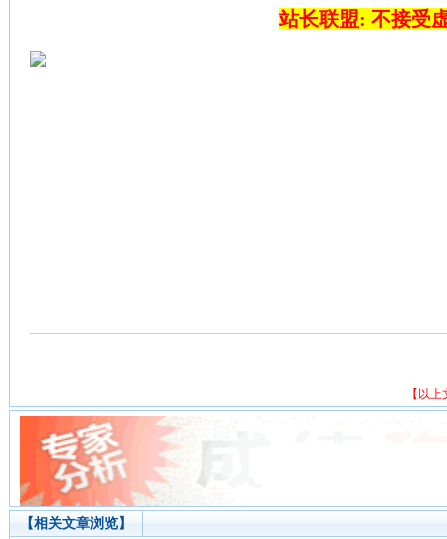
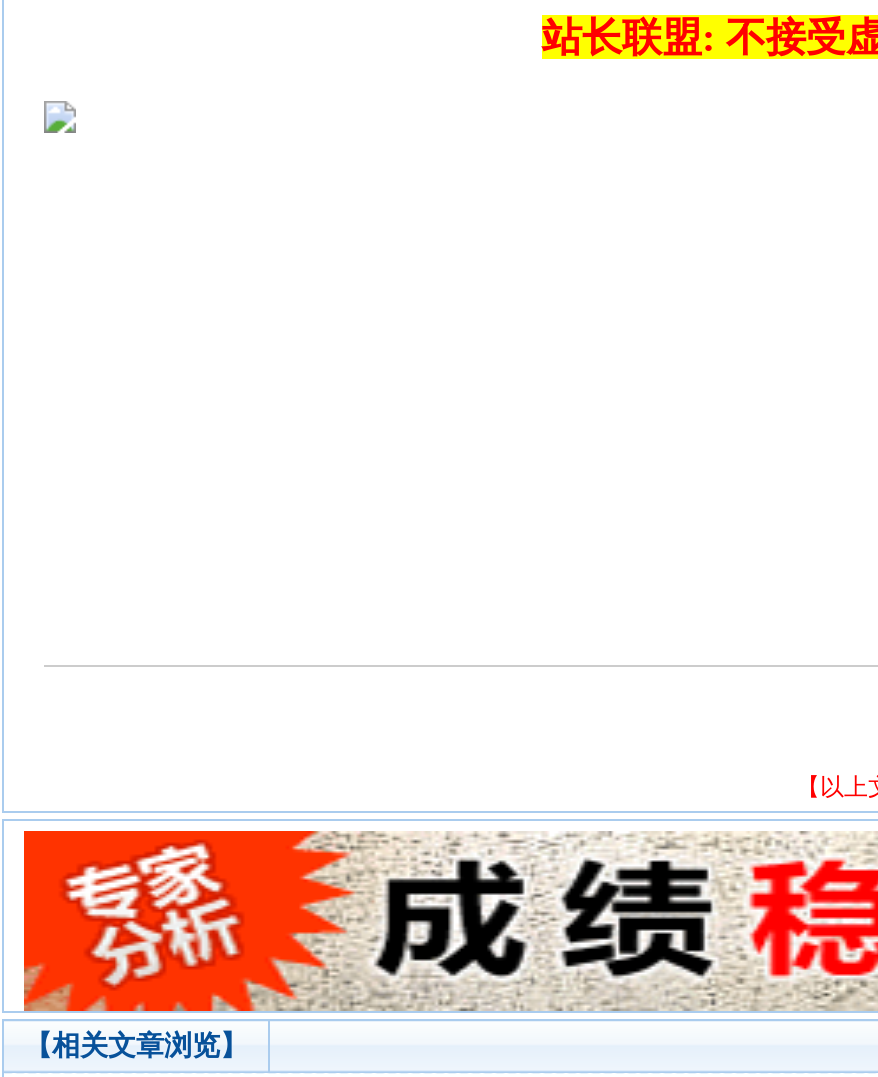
- [image]
+ [image]
